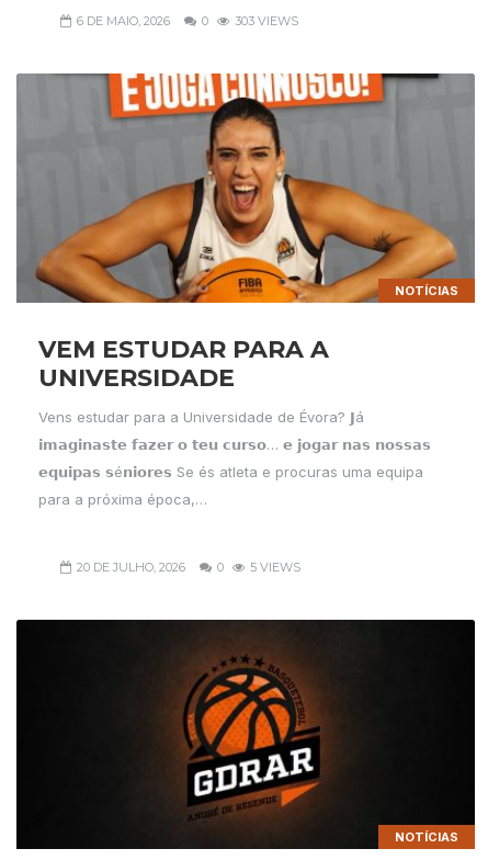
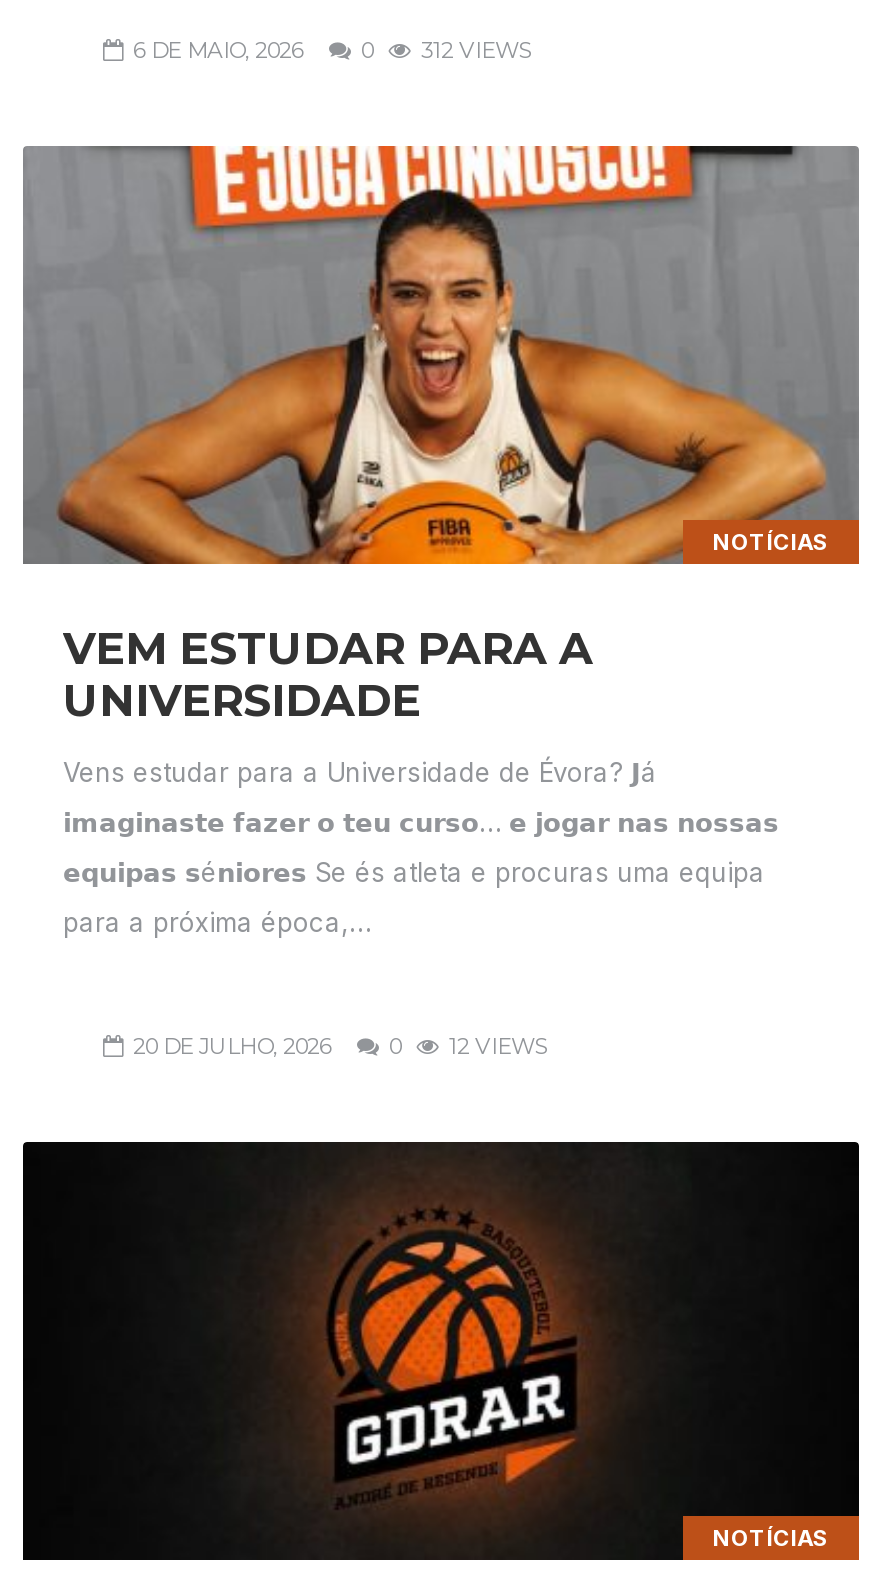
- 303 VIEWS
+ 312 VIEWS

- 5 VIEWS
+ 12 VIEWS
